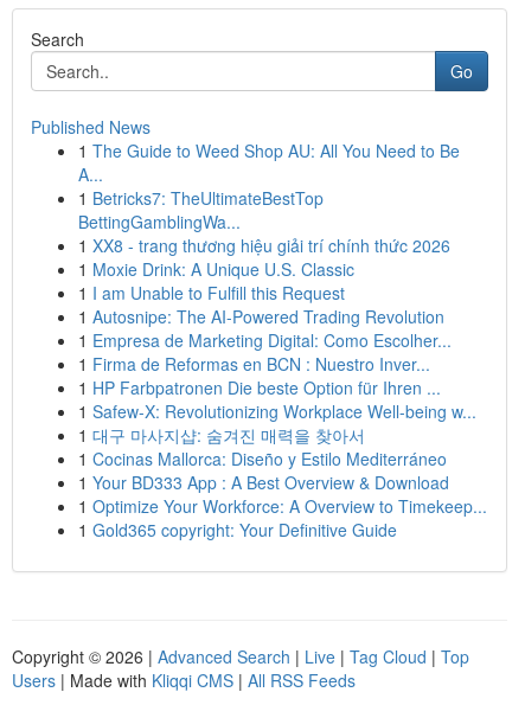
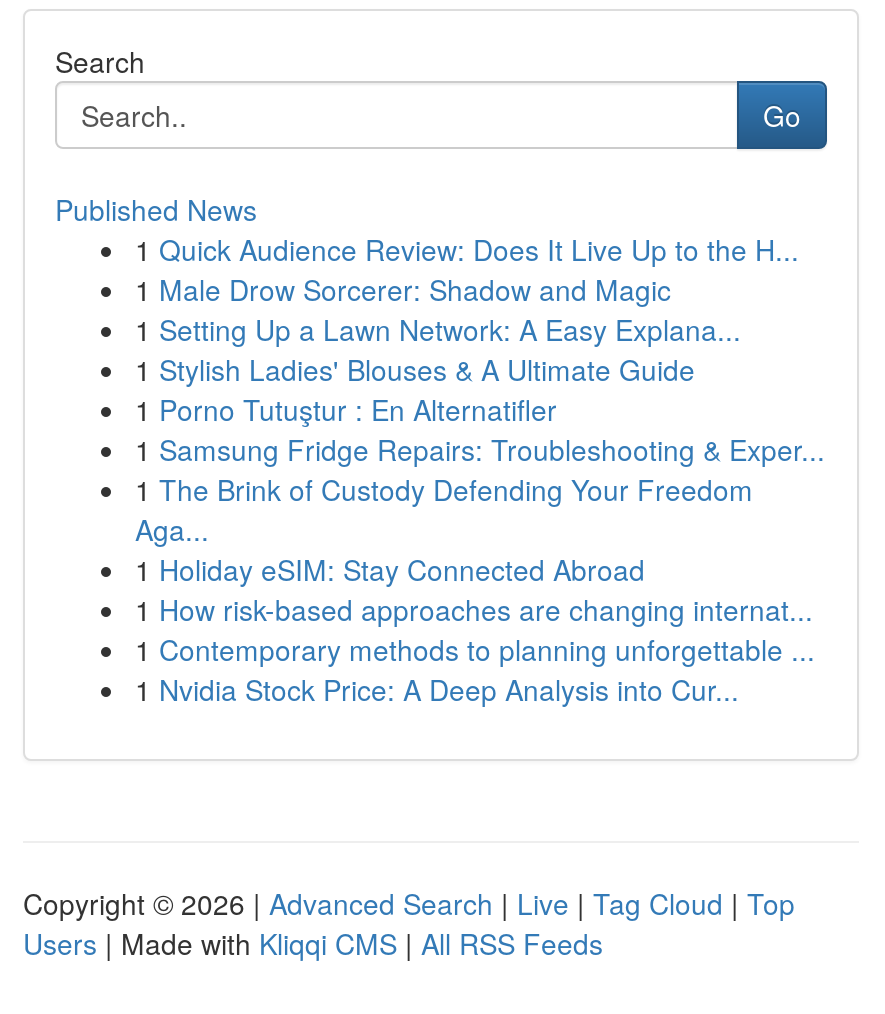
- 1 The Guide to Weed Shop AU: All You Need to Be
- A...
- 1 Betricks7: TheUltimateBestTop
- BettingGamblingWa...
- 1 XX8 - trang thương hiệu giải trí chính thức 2026
- 1 Moxie Drink: A Unique U.S. Classic
- 1 I am Unable to Fulfill this Request
- 1 Autosnipe: The AI-Powered Trading Revolution
- 1 Empresa de Marketing Digital: Como Escolher...
- 1 Firma de Reformas en BCN : Nuestro Inver...
- 1 HP Farbpatronen Die beste Option für Ihren ...
- 1 Safew-X: Revolutionizing Workplace Well-being w...
- 1 대구 마사지샵: 숨겨진 매력을 찾아서
- 1 Cocinas Mallorca: Diseño y Estilo Mediterráneo
- 1 Your BD333 App : A Best Overview & Download
- 1 Optimize Your Workforce: A Overview to Timekeep...
- 1 Gold365 copyright: Your Definitive Guide
+ 1 Quick Audience Review: Does It Live Up to the H...
+ 1 Male Drow Sorcerer: Shadow and Magic
+ 1 Setting Up a Lawn Network: A Easy Explana...
+ 1 Stylish Ladies' Blouses & A Ultimate Guide
+ 1 Porno Tutuştur : En Alternatifler
+ 1 Samsung Fridge Repairs: Troubleshooting & Exper...
+ 1 The Brink of Custody Defending Your Freedom
+ Aga...
+ 1 Holiday eSIM: Stay Connected Abroad
+ 1 How risk-based approaches are changing internat...
+ 1 Contemporary methods to planning unforgettable ...
+ 1 Nvidia Stock Price: A Deep Analysis into Cur...
